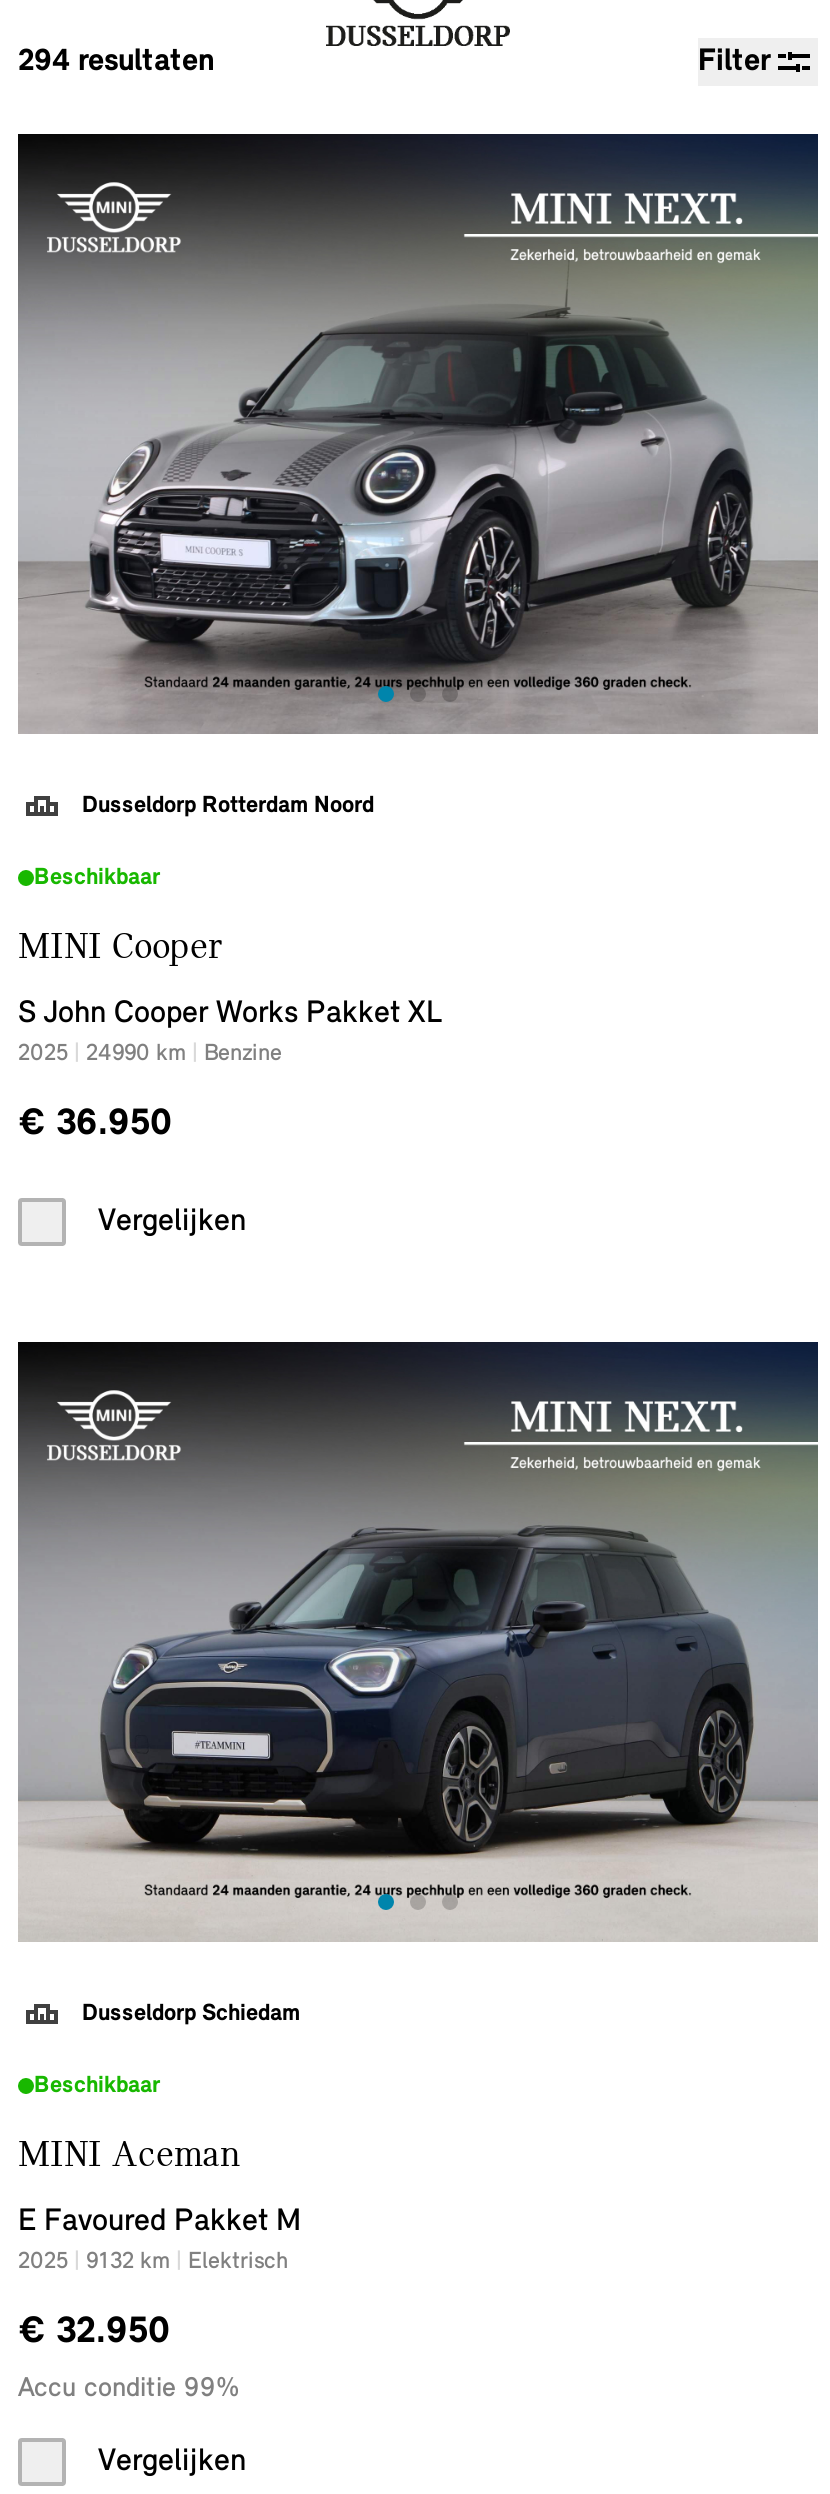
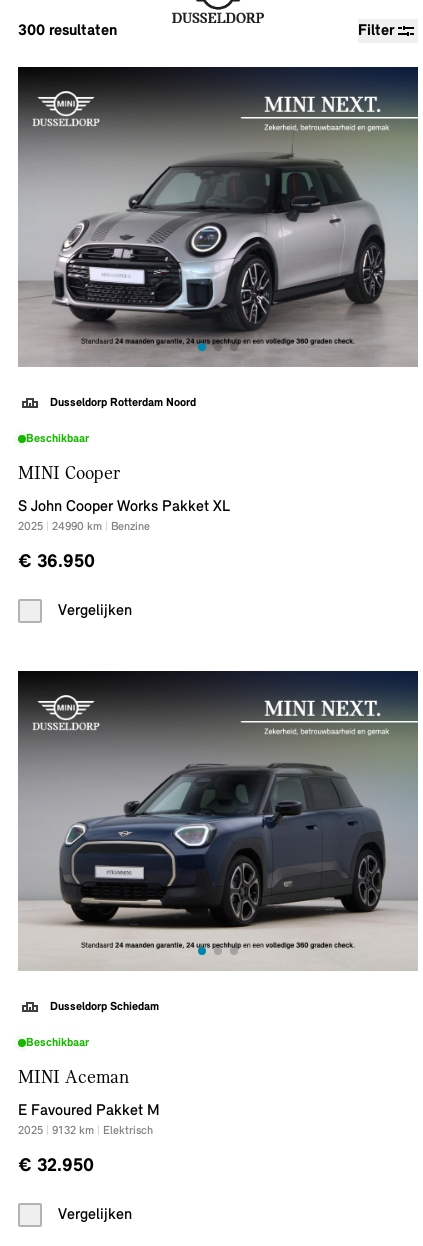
- 294 resultaten
+ 300 resultaten

- Accu conditie 99%
